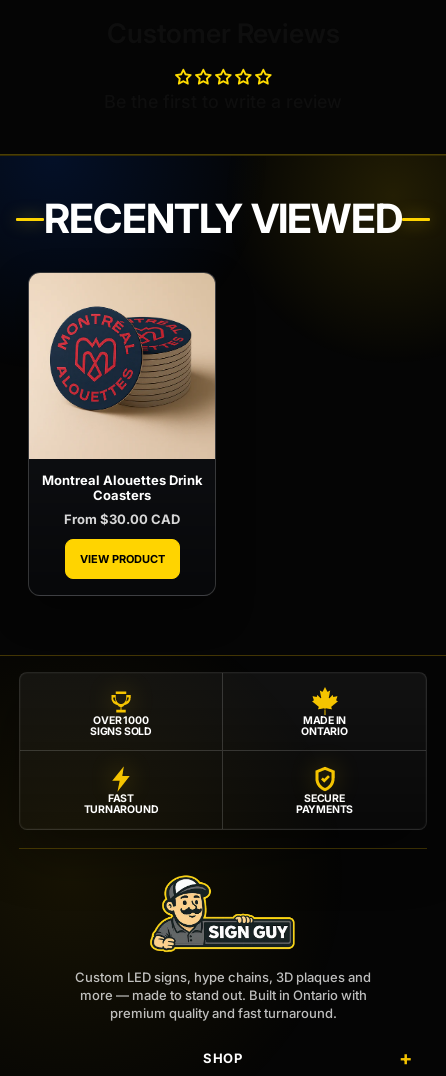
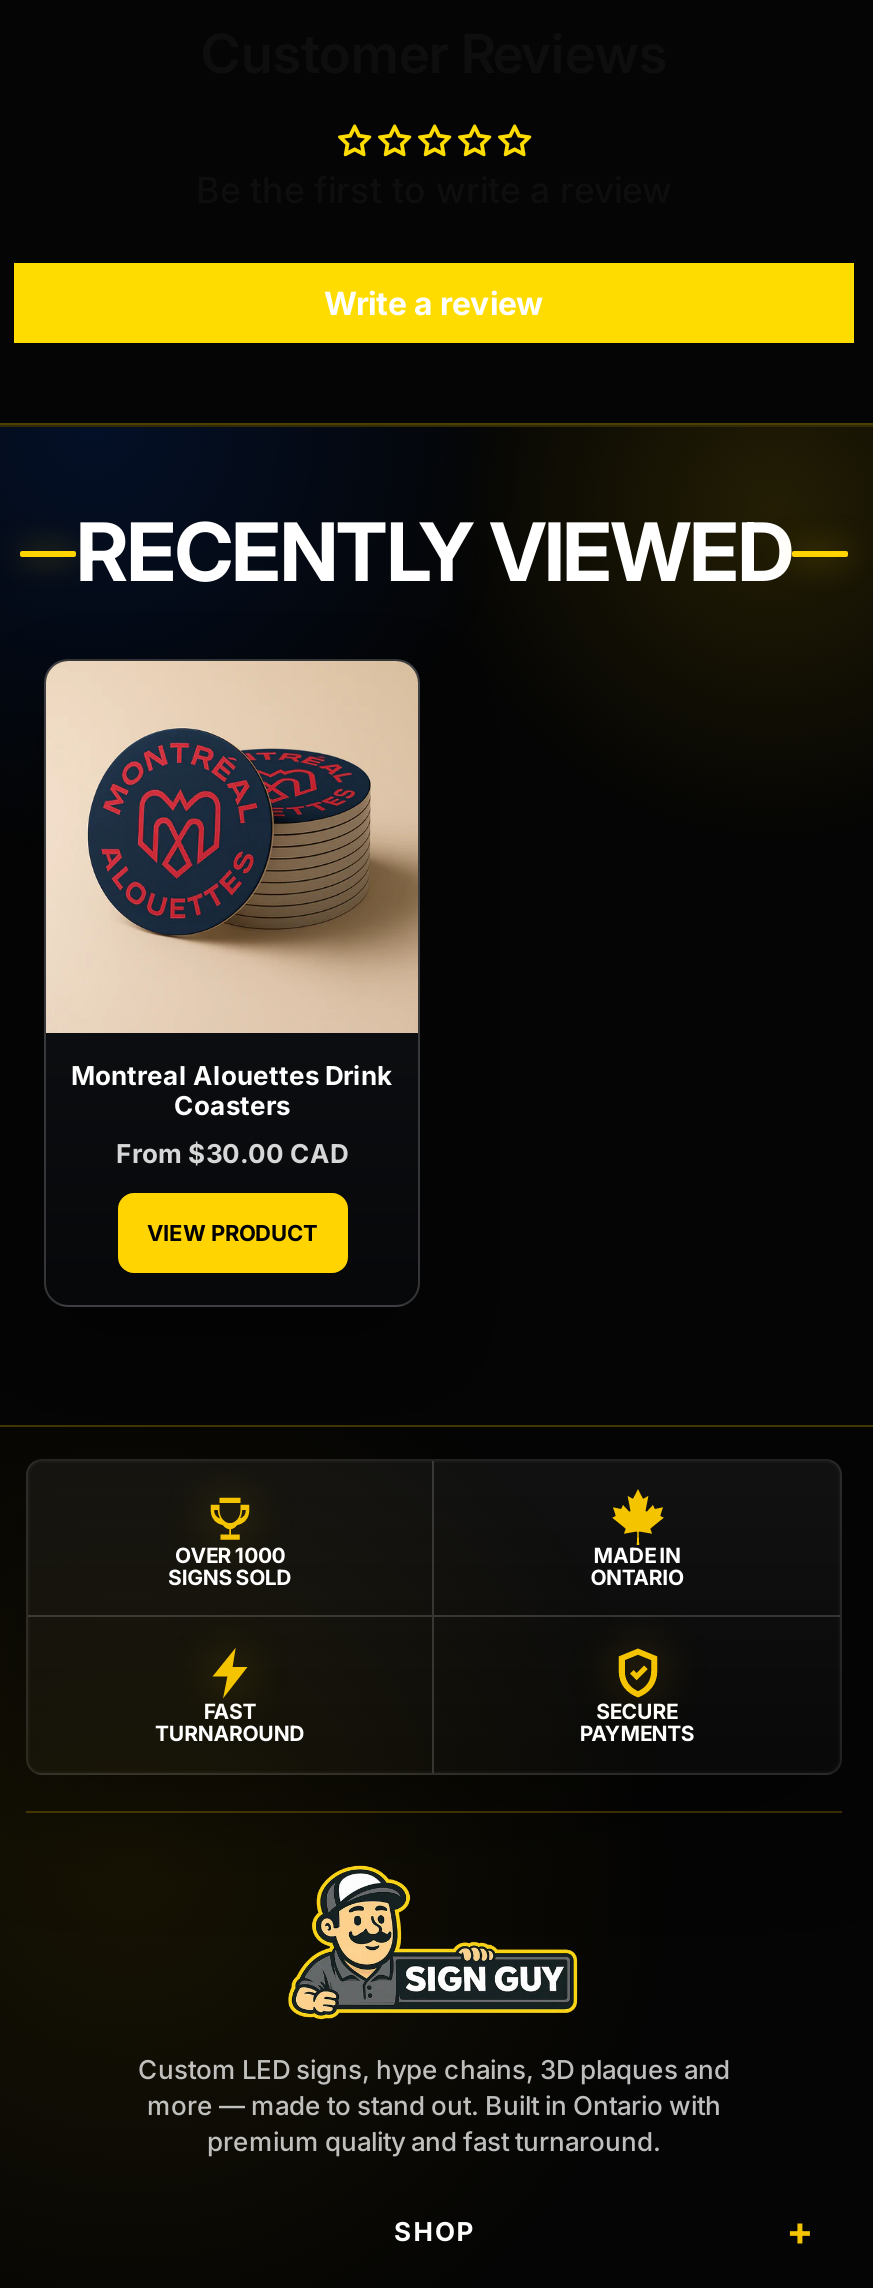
+ Write a review
